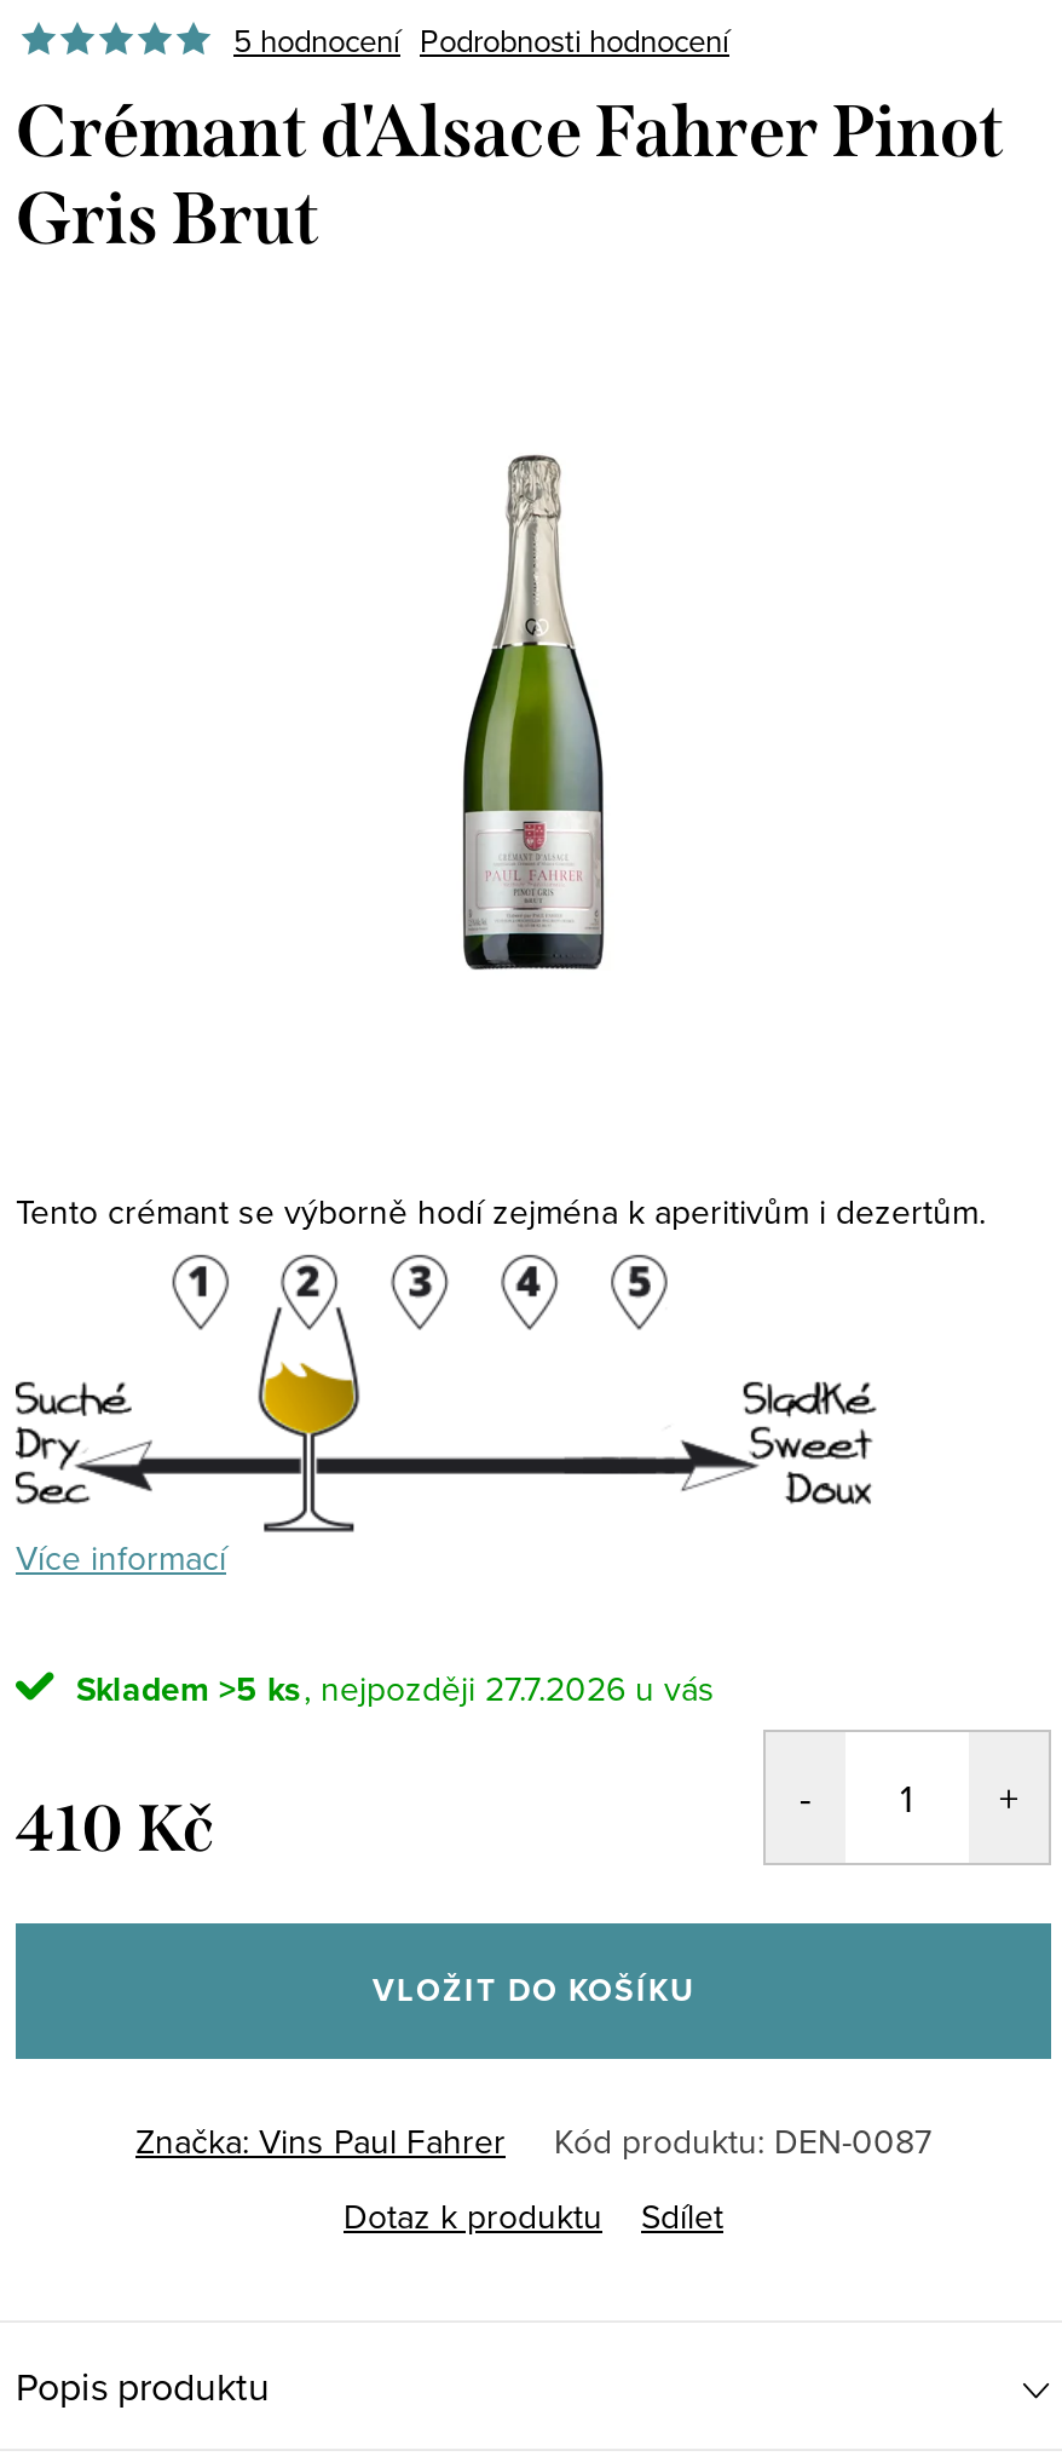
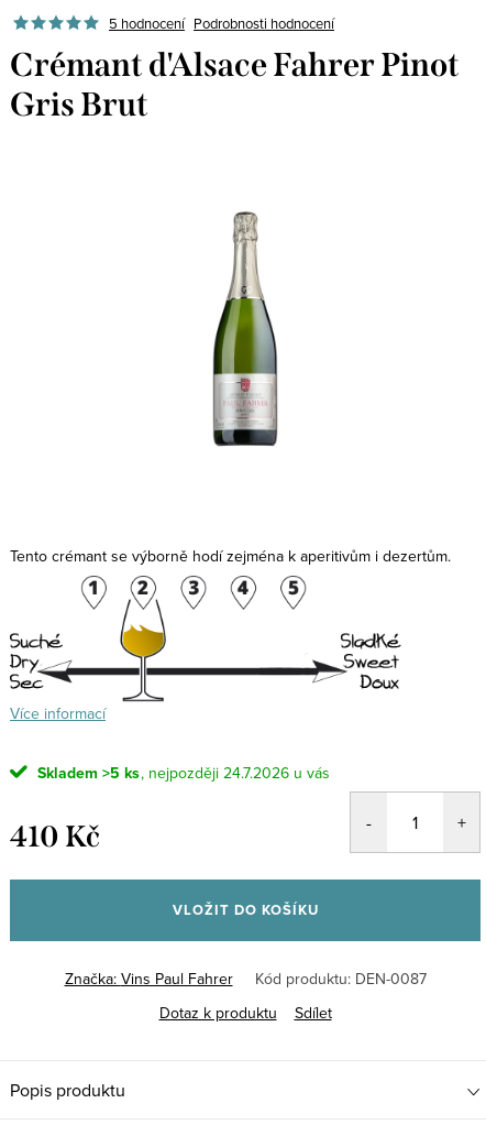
- 27.7.2026
+ 24.7.2026
